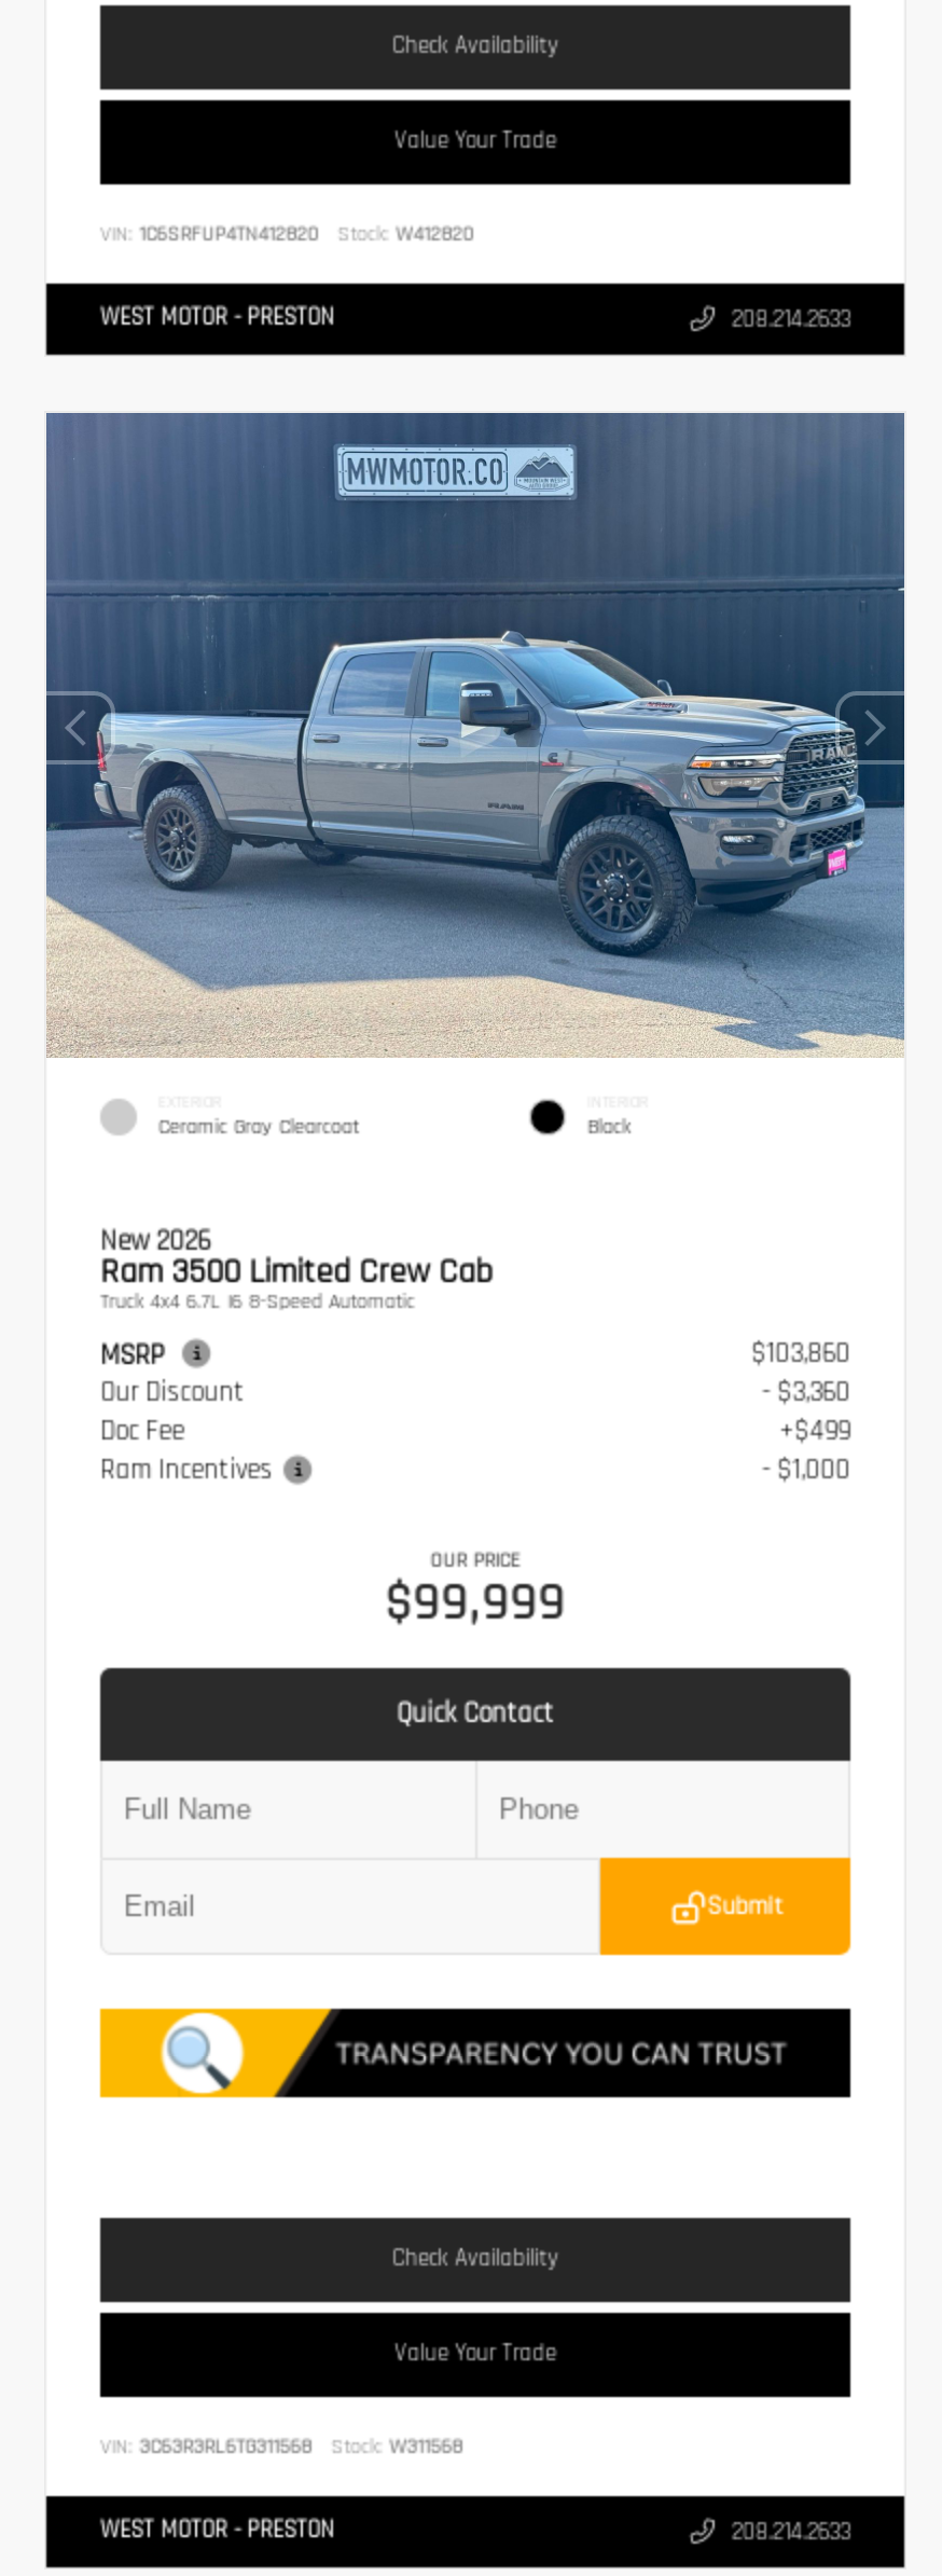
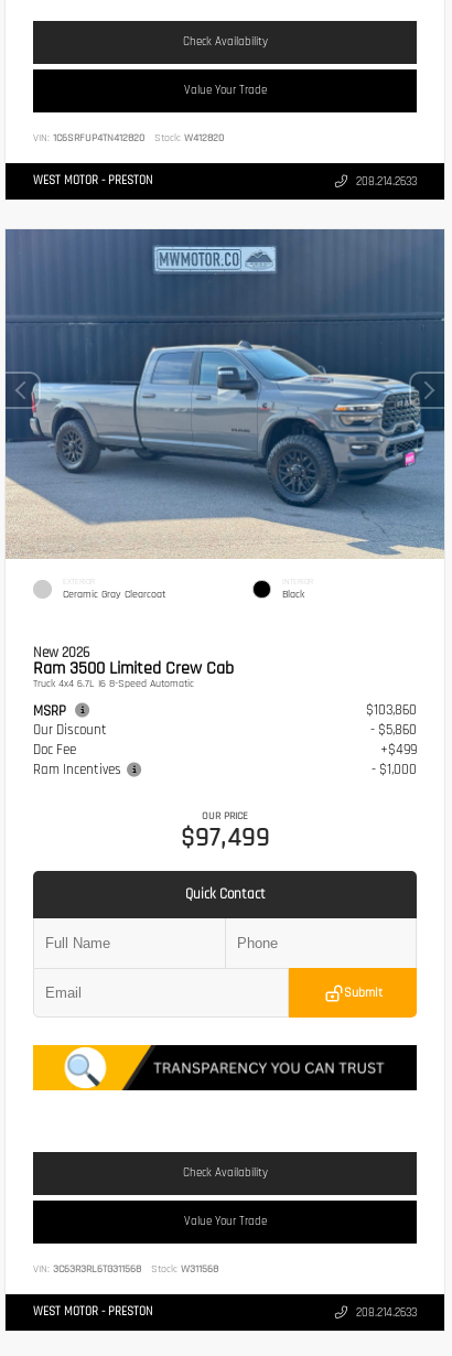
- - $3,360
+ - $5,860

- $99,999
+ $97,499
